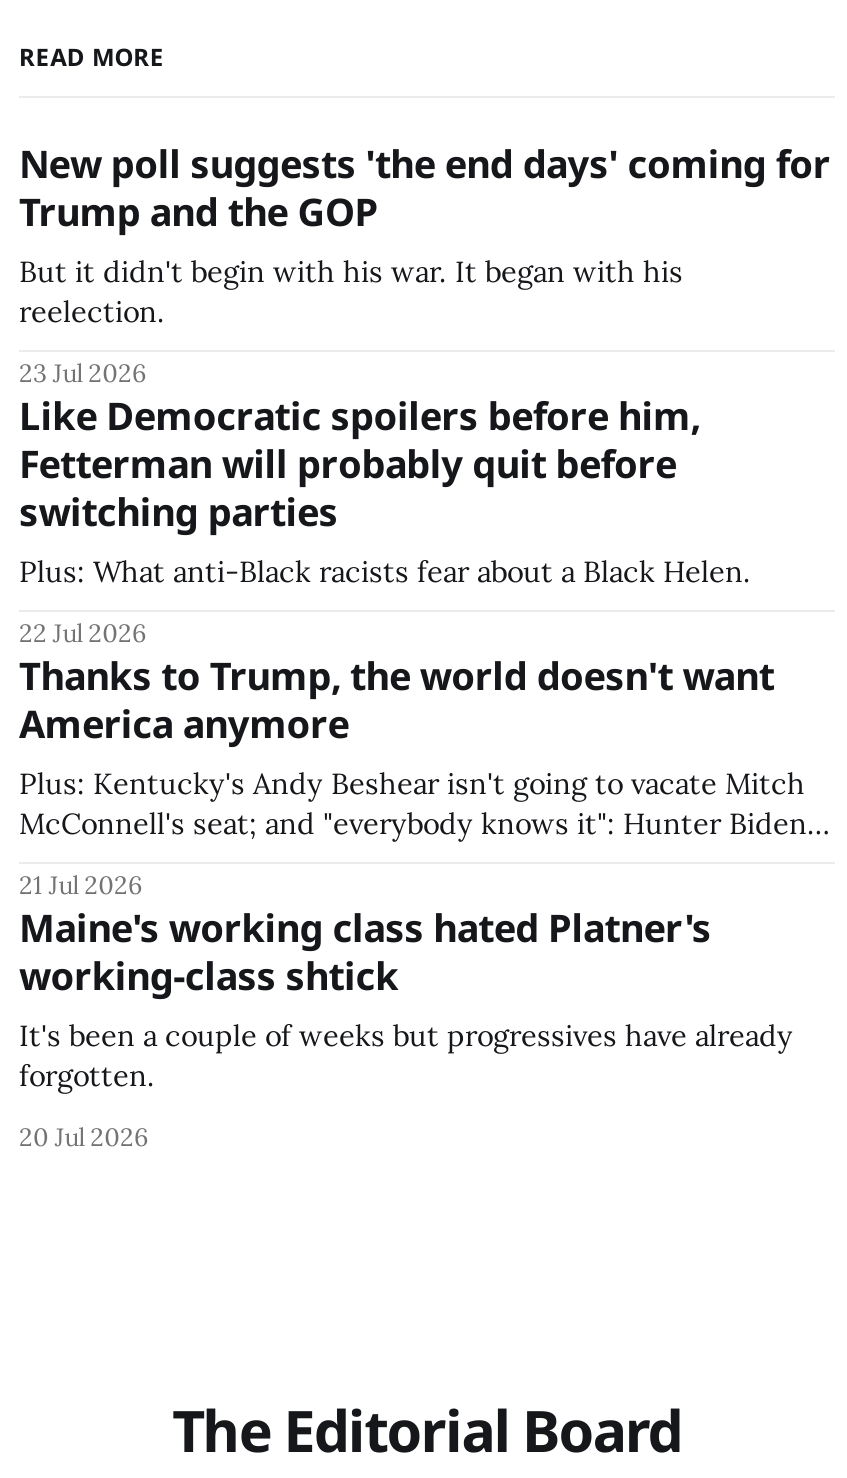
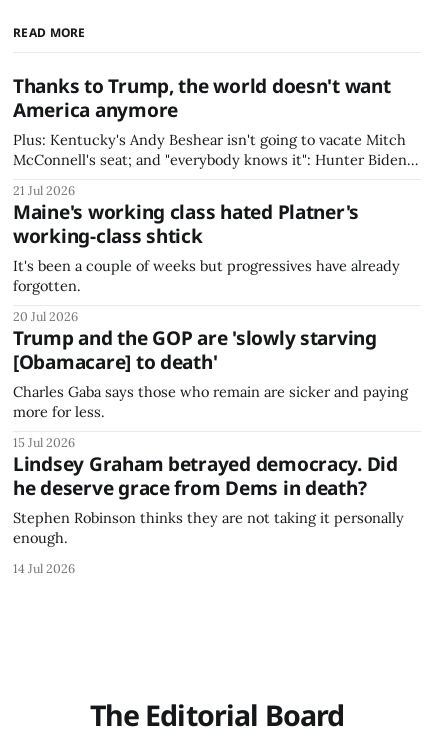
- New poll suggests 'the end days' coming for
- Trump and the GOP
- But it didn't begin with his war. It began with his
- reelection.
- 23 Jul 2026
- Like Democratic spoilers before him,
- Fetterman will probably quit before
- switching parties
- Plus: What anti-Black racists fear about a Black Helen.
- 22 Jul 2026

moved up: Thanks to Trump, the world doesn't want | America anymore | Plus: Kentucky's Andy Beshear isn't going to vacate Mitch | ... | forgotten. | 20 Jul 2026

+ Trump and the GOP are 'slowly starving
+ [Obamacare] to death'
+ Charles Gaba says those who remain are sicker and paying
+ more for less.
+ 15 Jul 2026
+ Lindsey Graham betrayed democracy. Did
+ he deserve grace from Dems in death?
+ Stephen Robinson thinks they are not taking it personally
+ enough.
+ 14 Jul 2026
